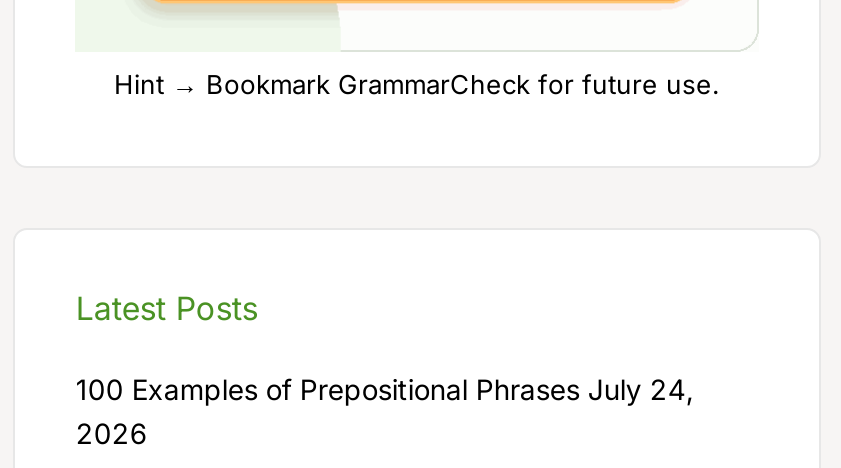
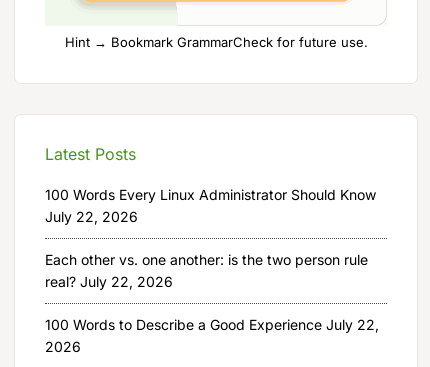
- 100 Examples of Prepositional Phrases July 24,
+ 100 Words Every Linux Administrator Should Know
+ July 22, 2026
+ Each other vs. one another: is the two person rule
+ real? July 22, 2026
+ 100 Words to Describe a Good Experience July 22,
